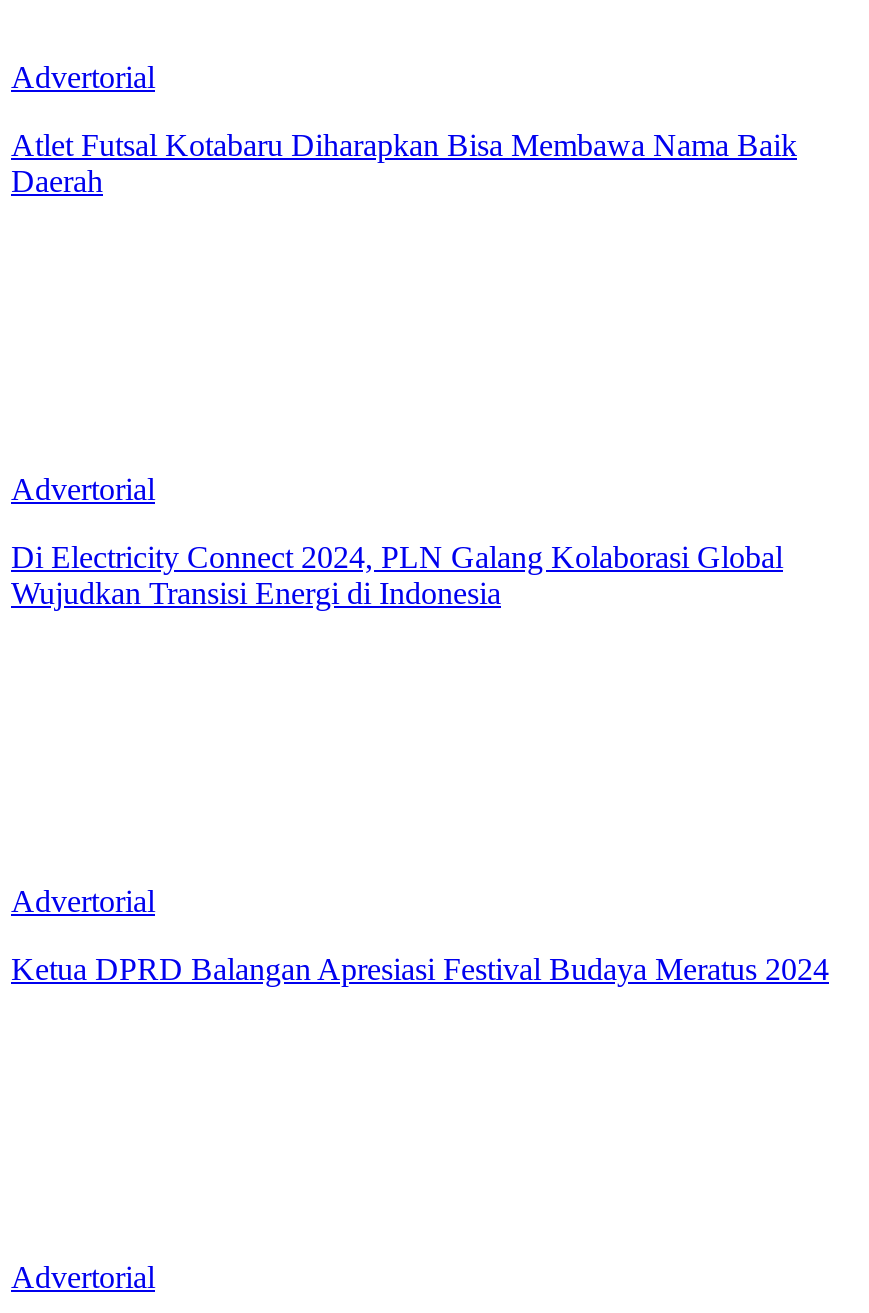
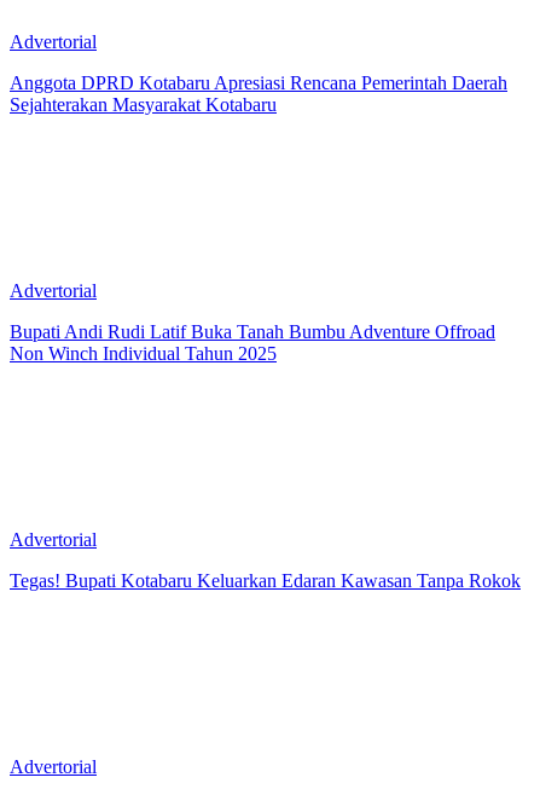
- Atlet Futsal Kotabaru Diharapkan Bisa Membawa Nama Baik
- Daerah
+ Anggota DPRD Kotabaru Apresiasi Rencana Pemerintah Daerah
+ Sejahterakan Masyarakat Kotabaru

- Di Electricity Connect 2024, PLN Galang Kolaborasi Global
- Wujudkan Transisi Energi di Indonesia
+ Bupati Andi Rudi Latif Buka Tanah Bumbu Adventure Offroad
+ Non Winch Individual Tahun 2025

- Ketua DPRD Balangan Apresiasi Festival Budaya Meratus 2024
+ Tegas! Bupati Kotabaru Keluarkan Edaran Kawasan Tanpa Rokok
